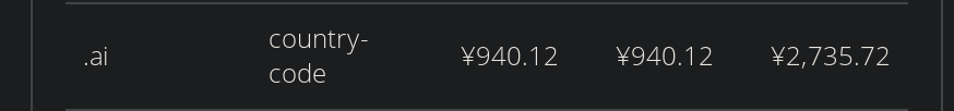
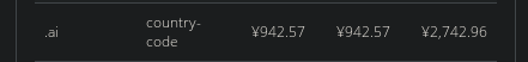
- ¥940.12
+ ¥942.57

- ¥940.12
+ ¥942.57

- ¥2,735.72
+ ¥2,742.96
